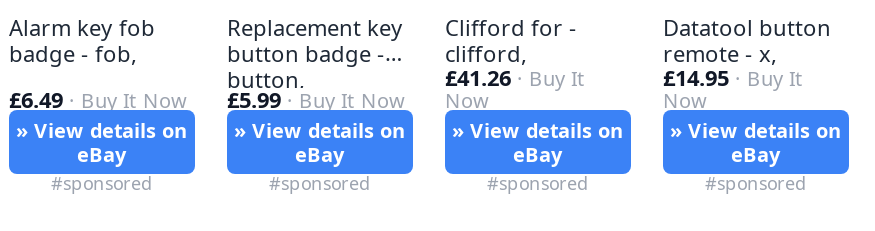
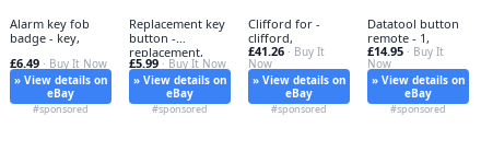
- badge - fob,
+ badge - key,

- button badge -
- button,
+ button -
+ replacement,

- remote - x,
+ remote - 1,
